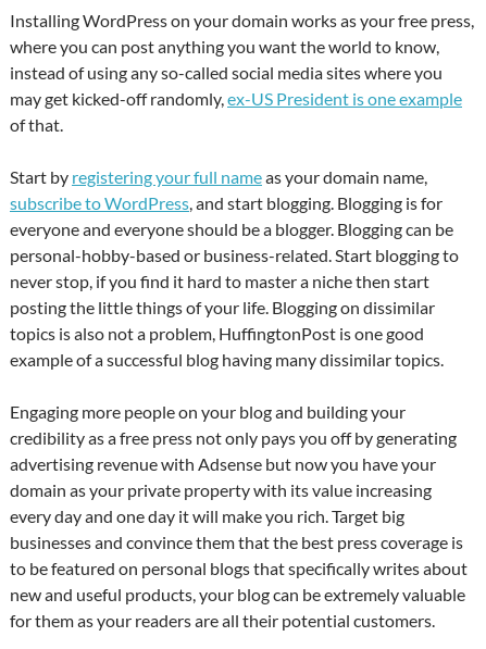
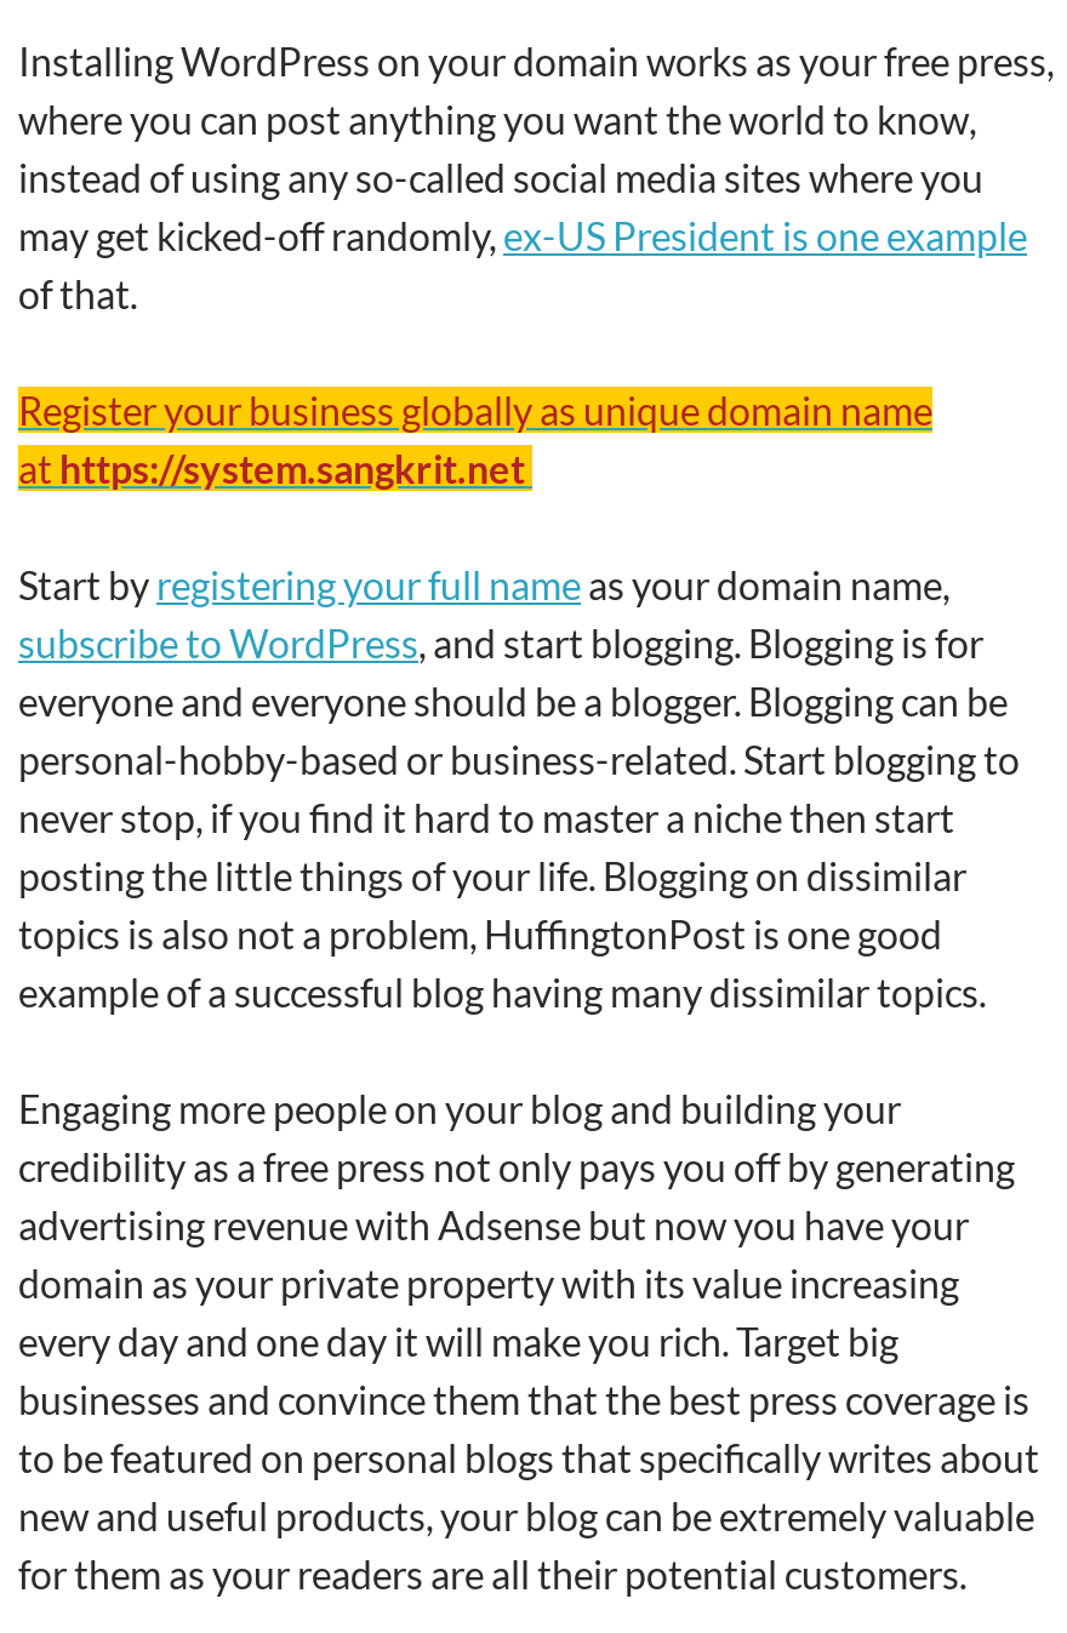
+ Register your business globally as unique domain name
+ at https://system.sangkrit.net
